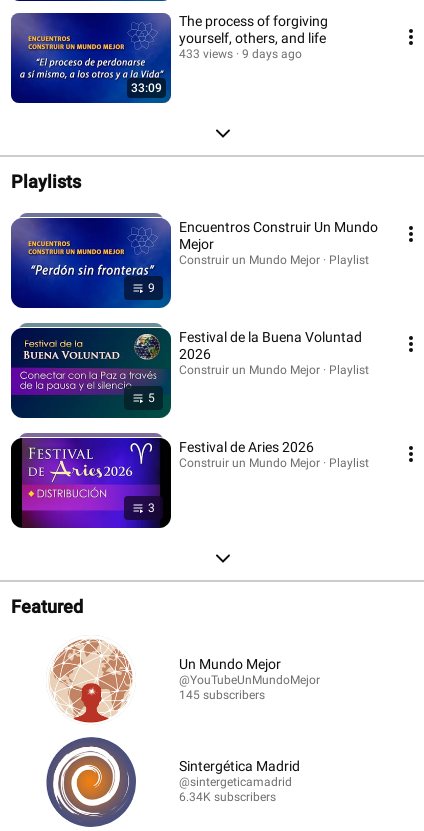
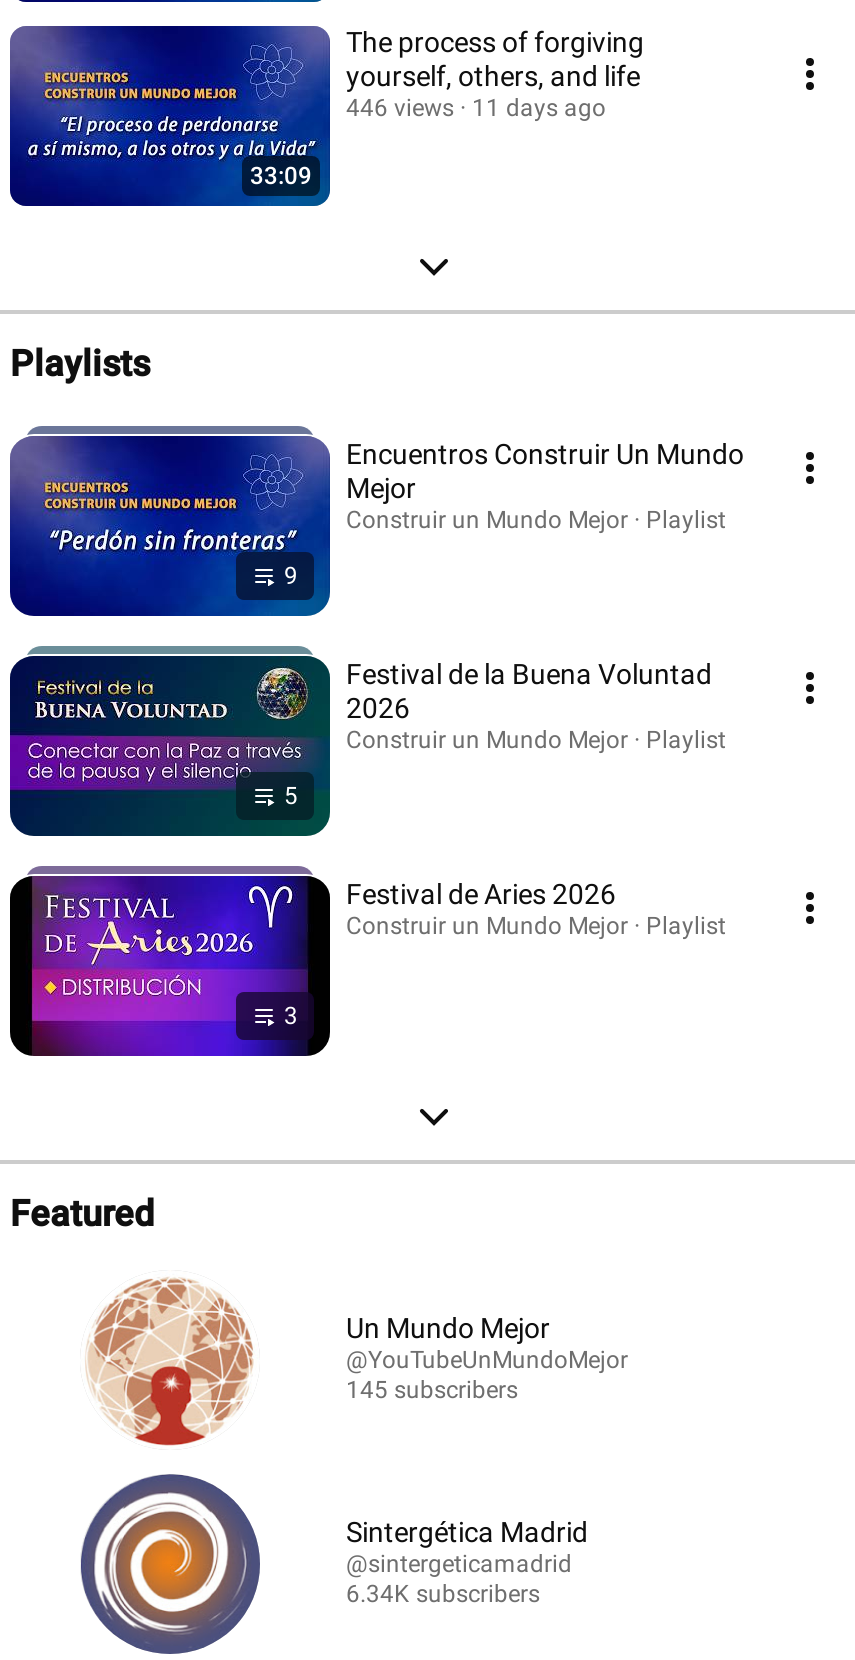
- 433 views
+ 446 views

- 9 days ago
+ 11 days ago
